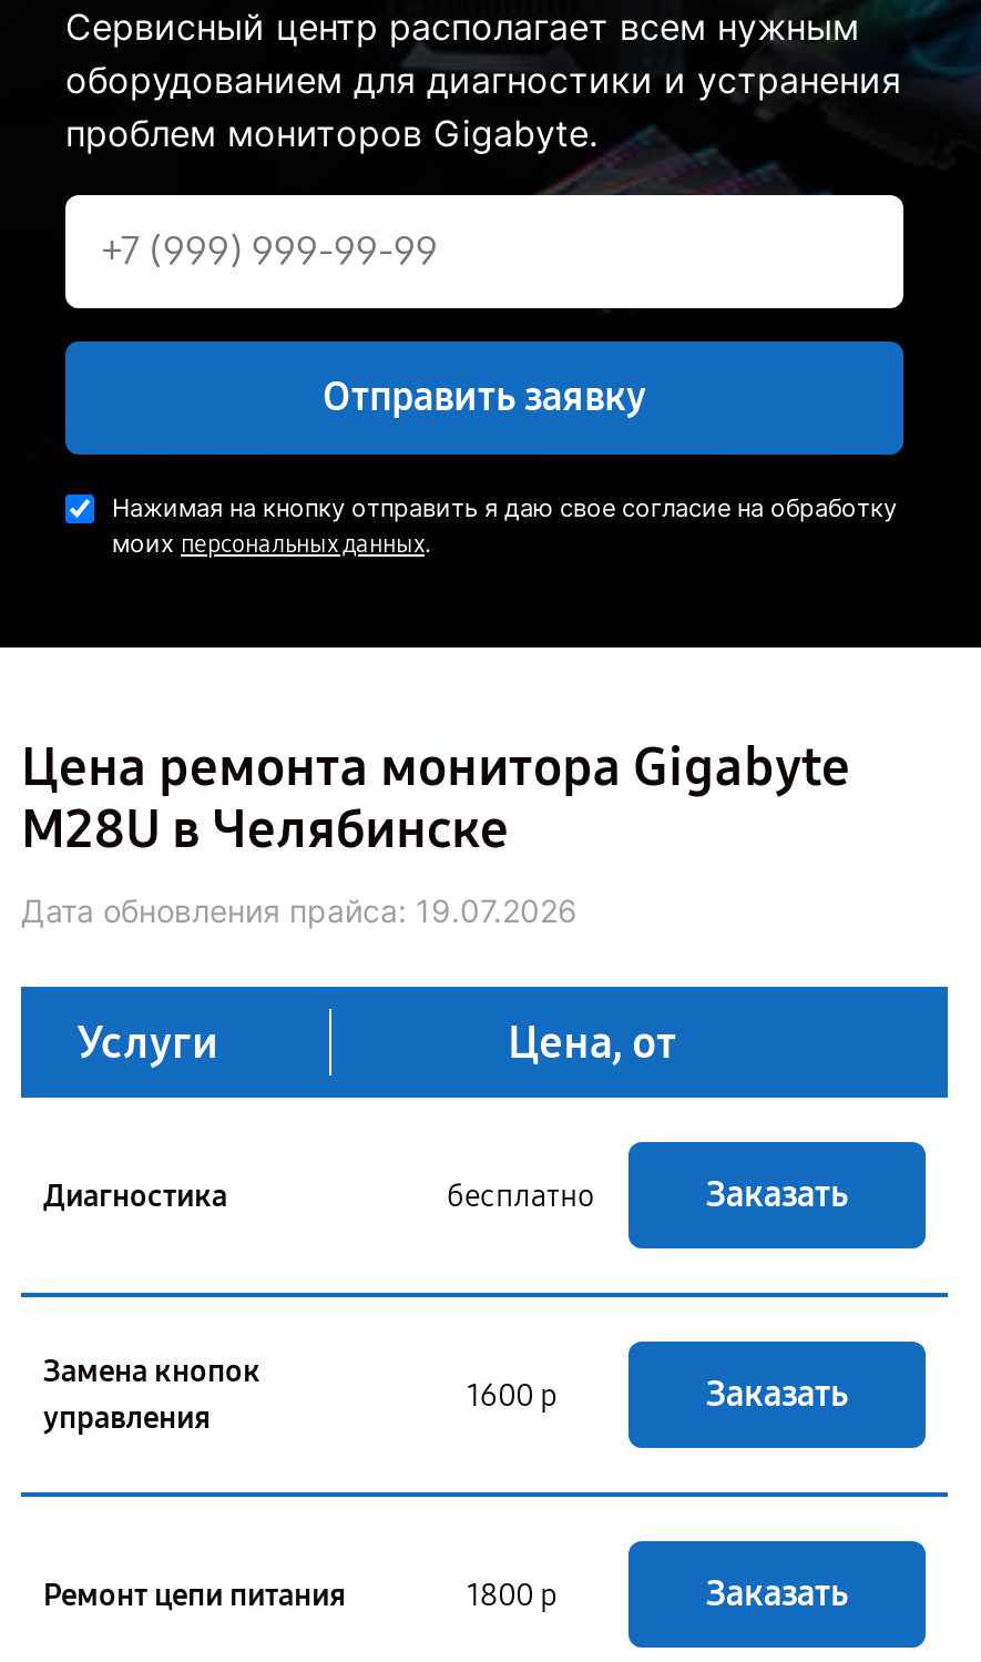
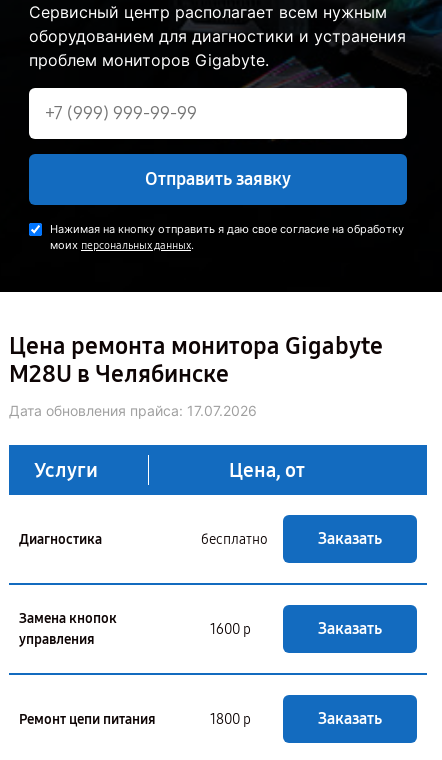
- Дата обновления прайса: 19.07.2026
+ Дата обновления прайса: 17.07.2026
